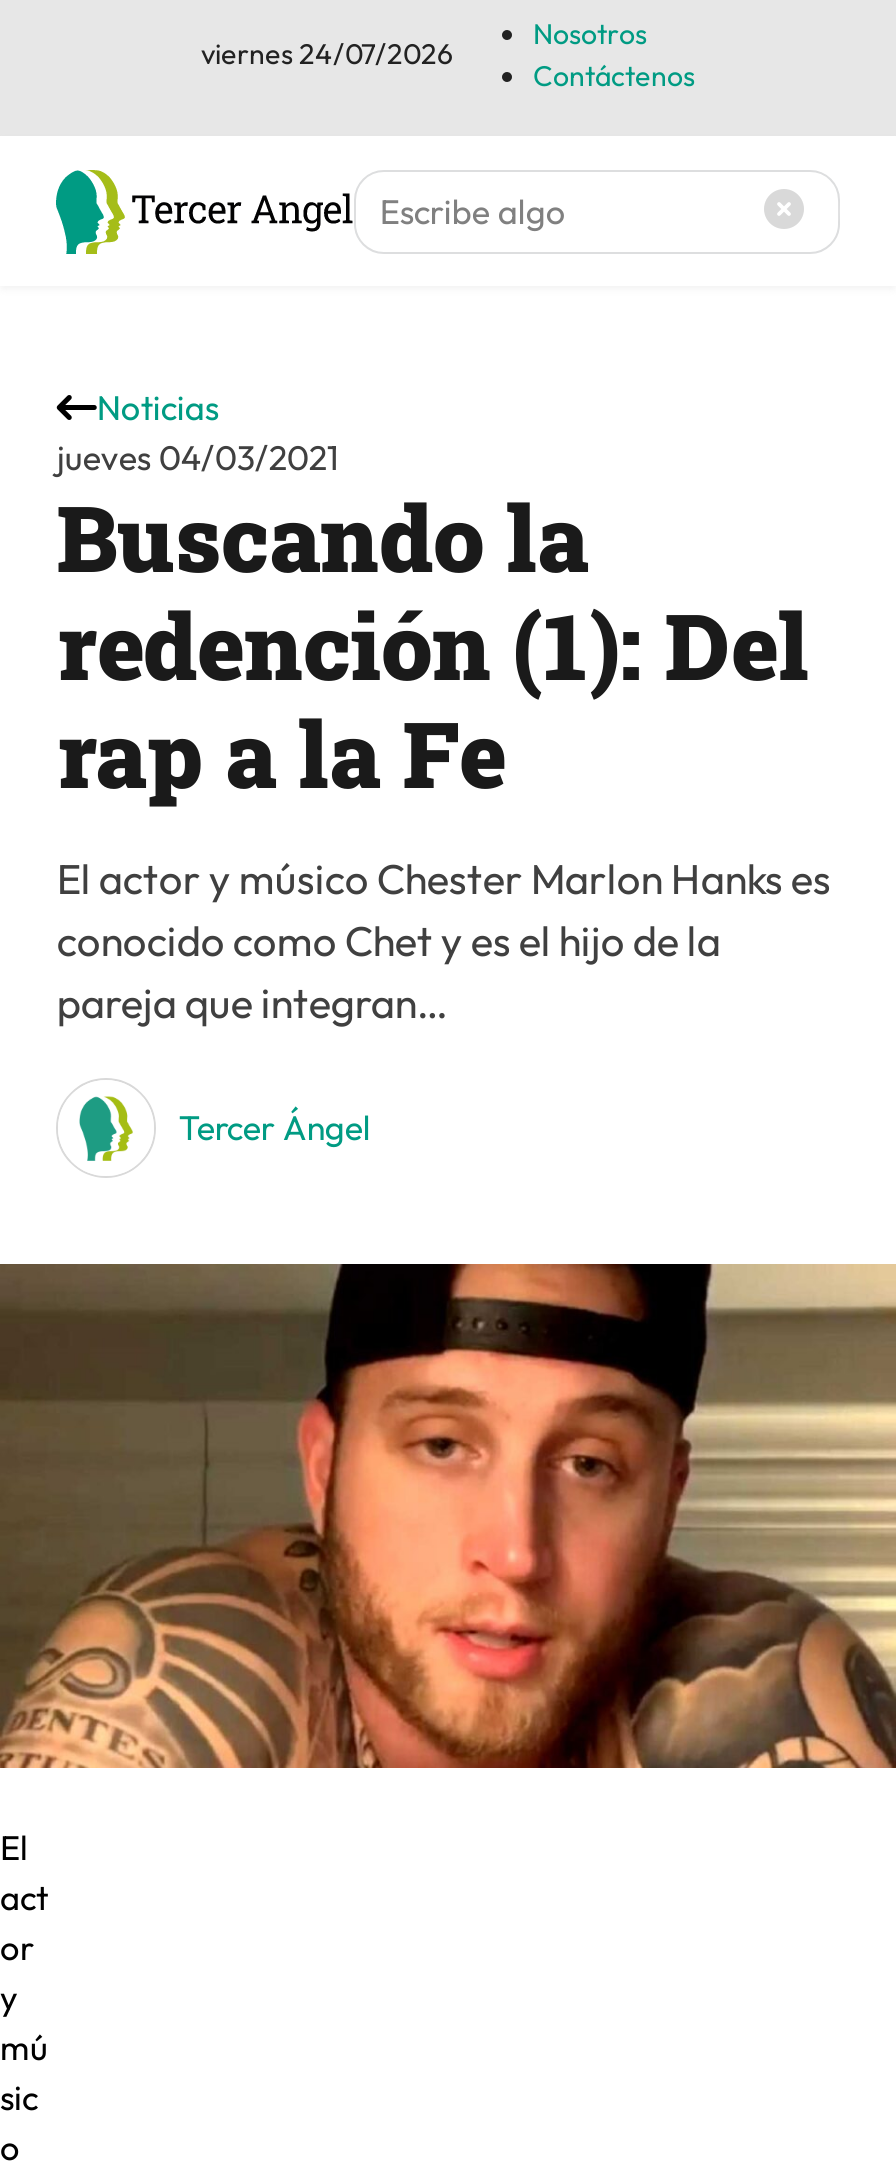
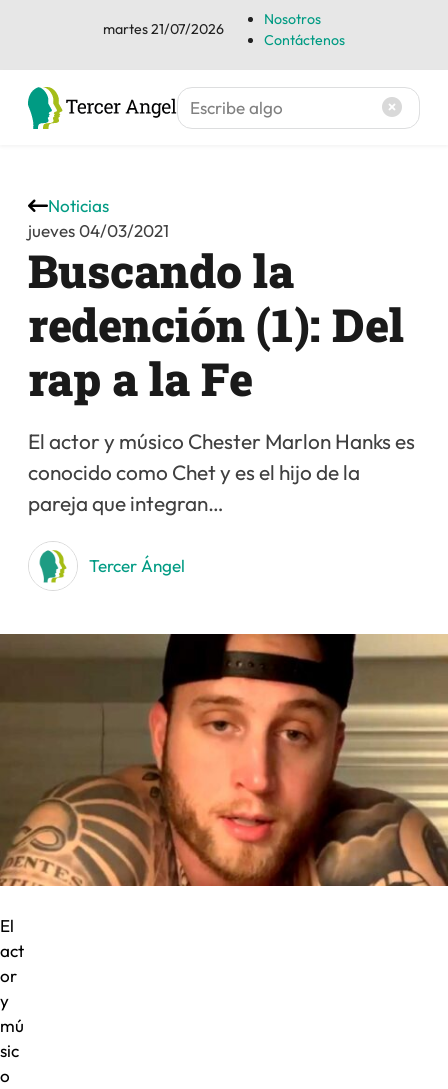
- viernes 24/07/2026
+ martes 21/07/2026
